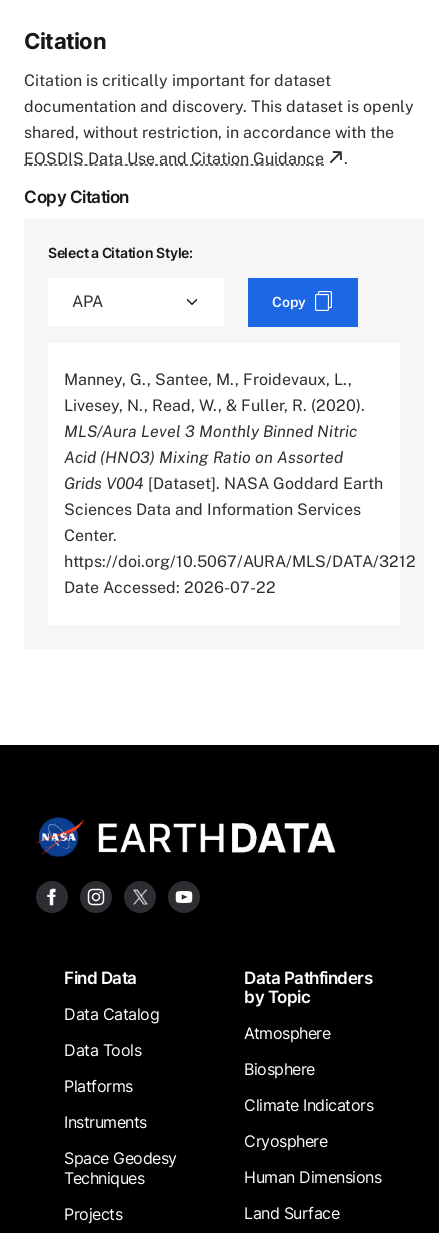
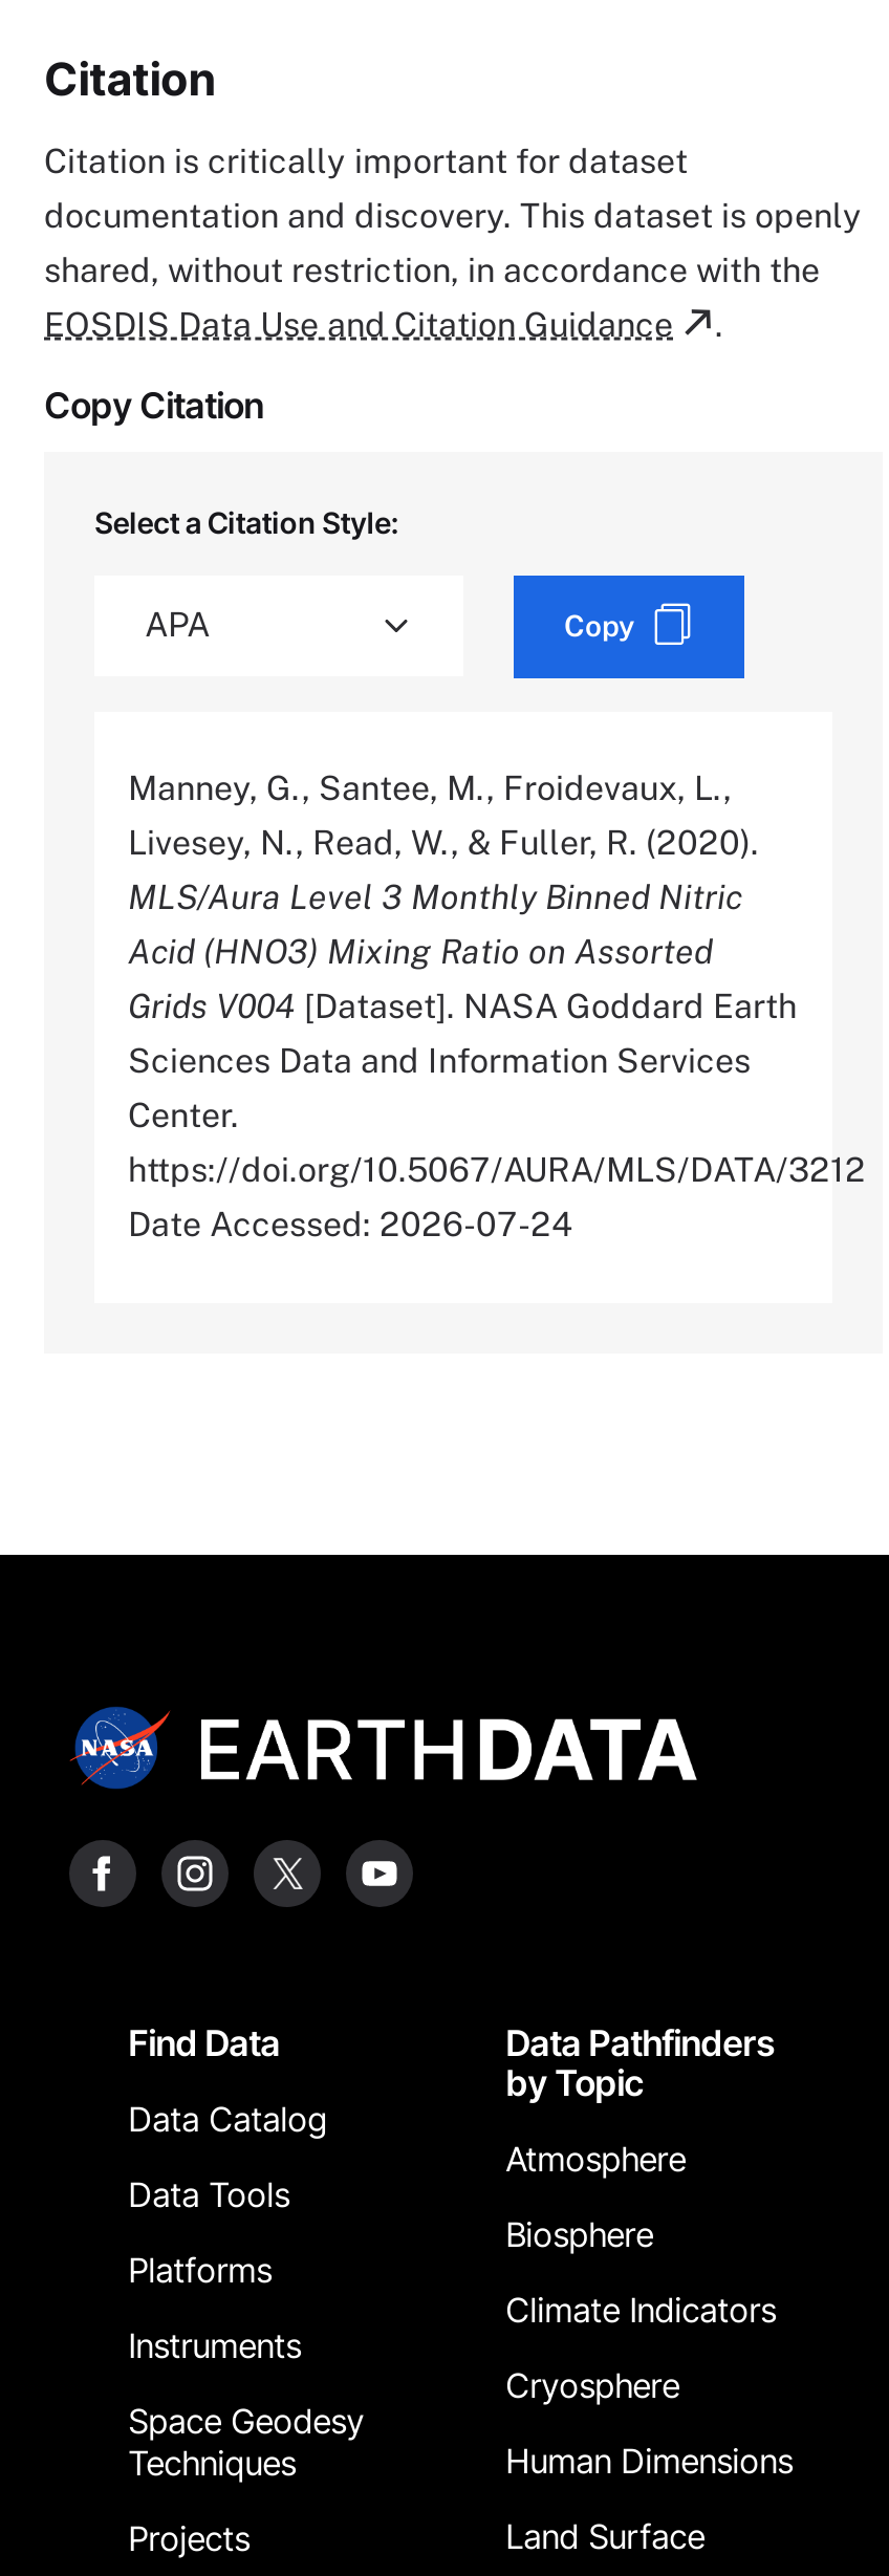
- Date Accessed: 2026-07-22
+ Date Accessed: 2026-07-24
